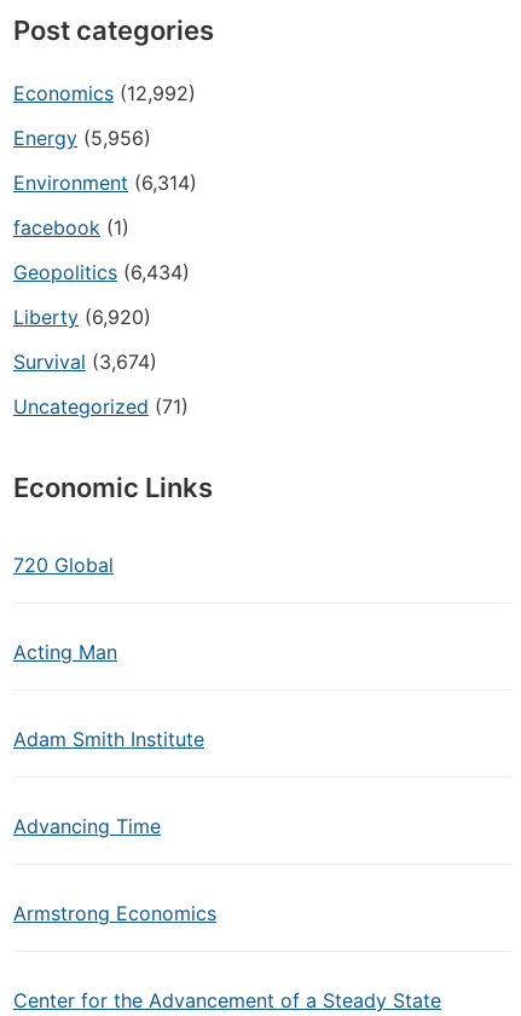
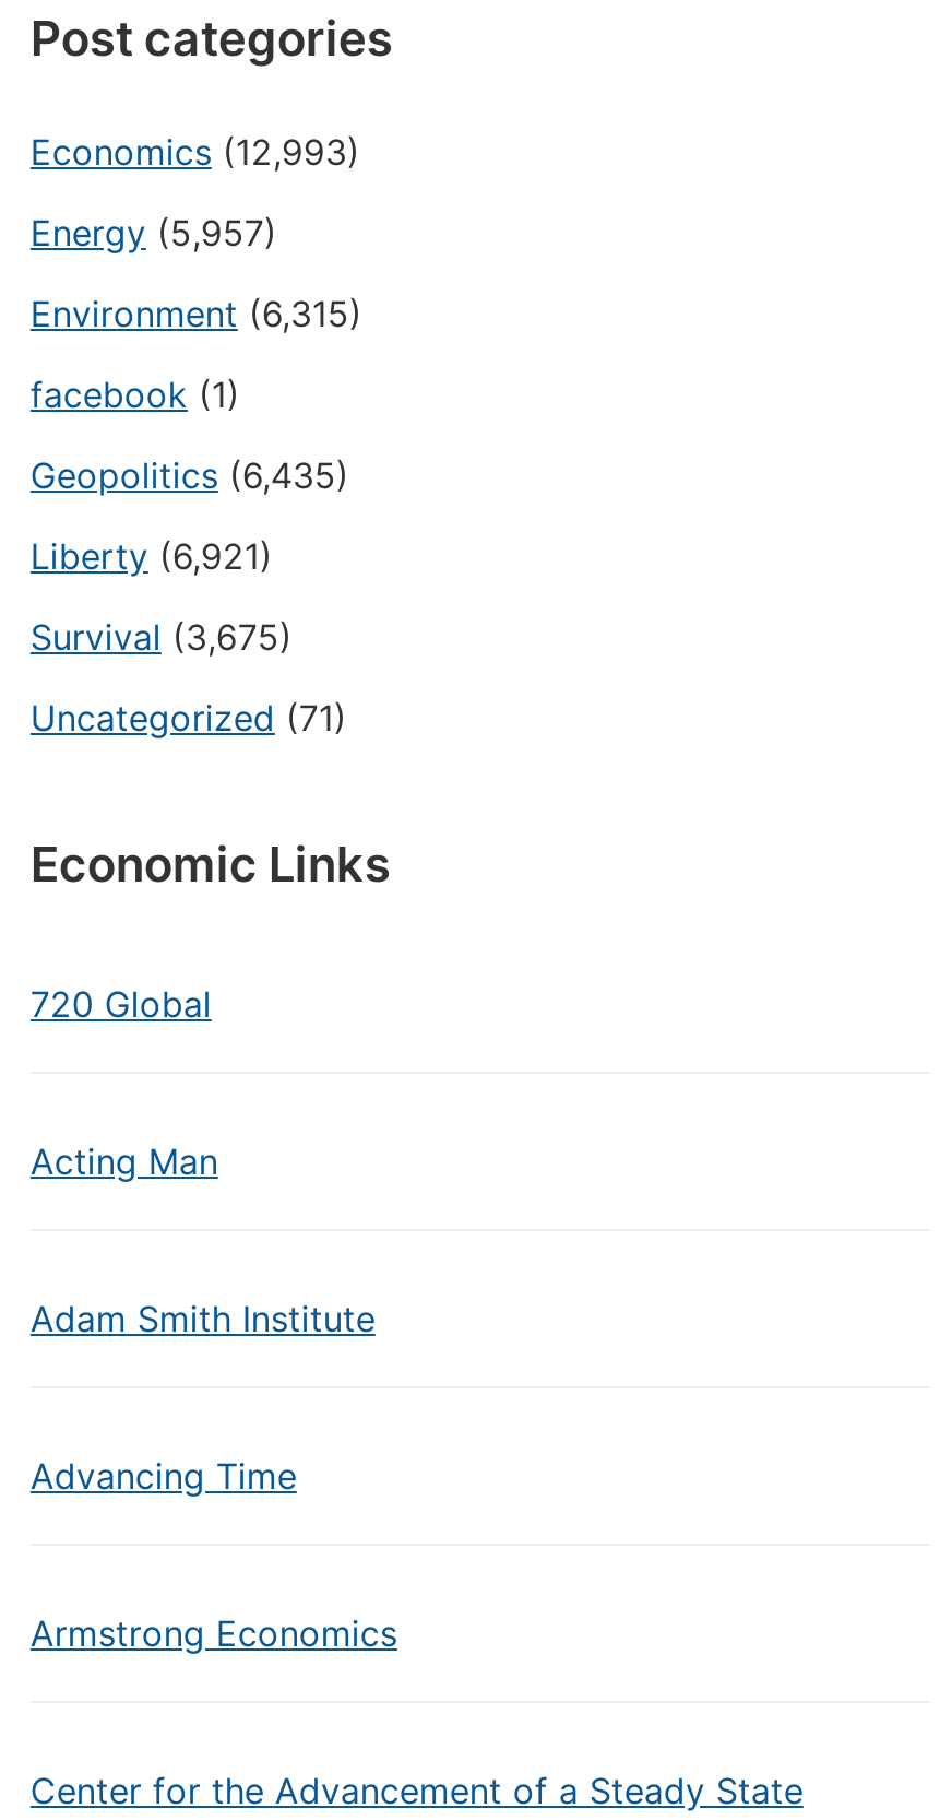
- Economics (12,992)
+ Economics (12,993)

- Energy (5,956)
+ Energy (5,957)

- Environment (6,314)
+ Environment (6,315)

- Geopolitics (6,434)
+ Geopolitics (6,435)

- Liberty (6,920)
+ Liberty (6,921)

- Survival (3,674)
+ Survival (3,675)
